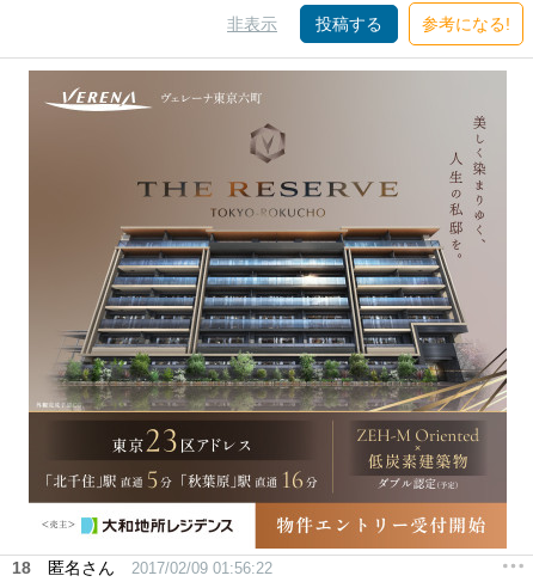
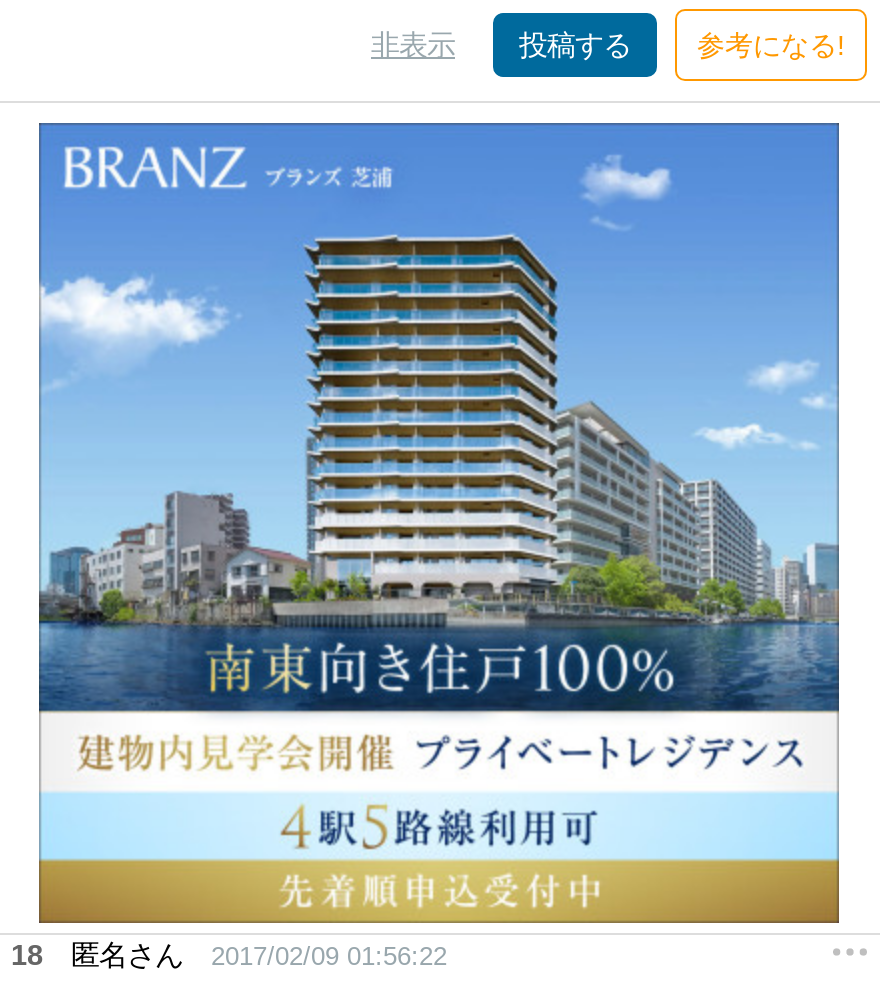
- [image]
+ [image]
